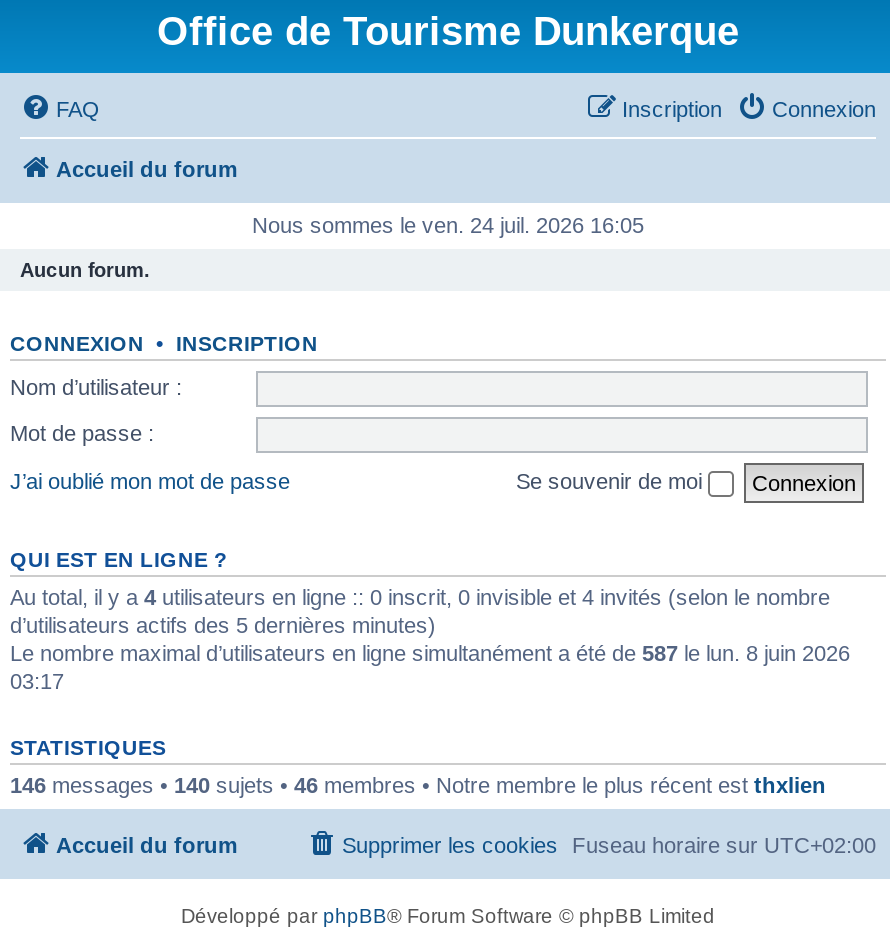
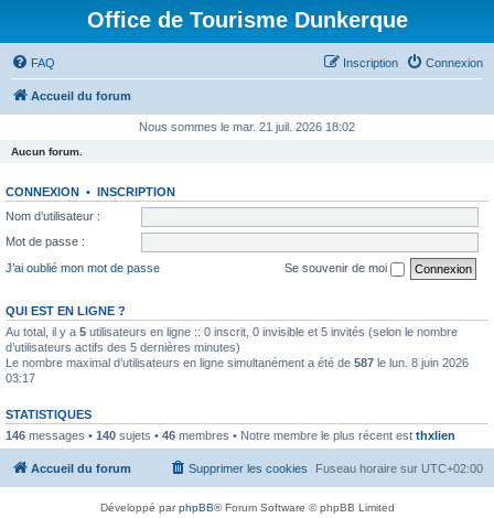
- Nous sommes le ven. 24 juil. 2026 16:05
+ Nous sommes le mar. 21 juil. 2026 18:02

- Au total, il y a 4 utilisateurs en ligne :: 0 inscrit, 0 invisible et 4 invités (selon le nombre
+ Au total, il y a 5 utilisateurs en ligne :: 0 inscrit, 0 invisible et 5 invités (selon le nombre
